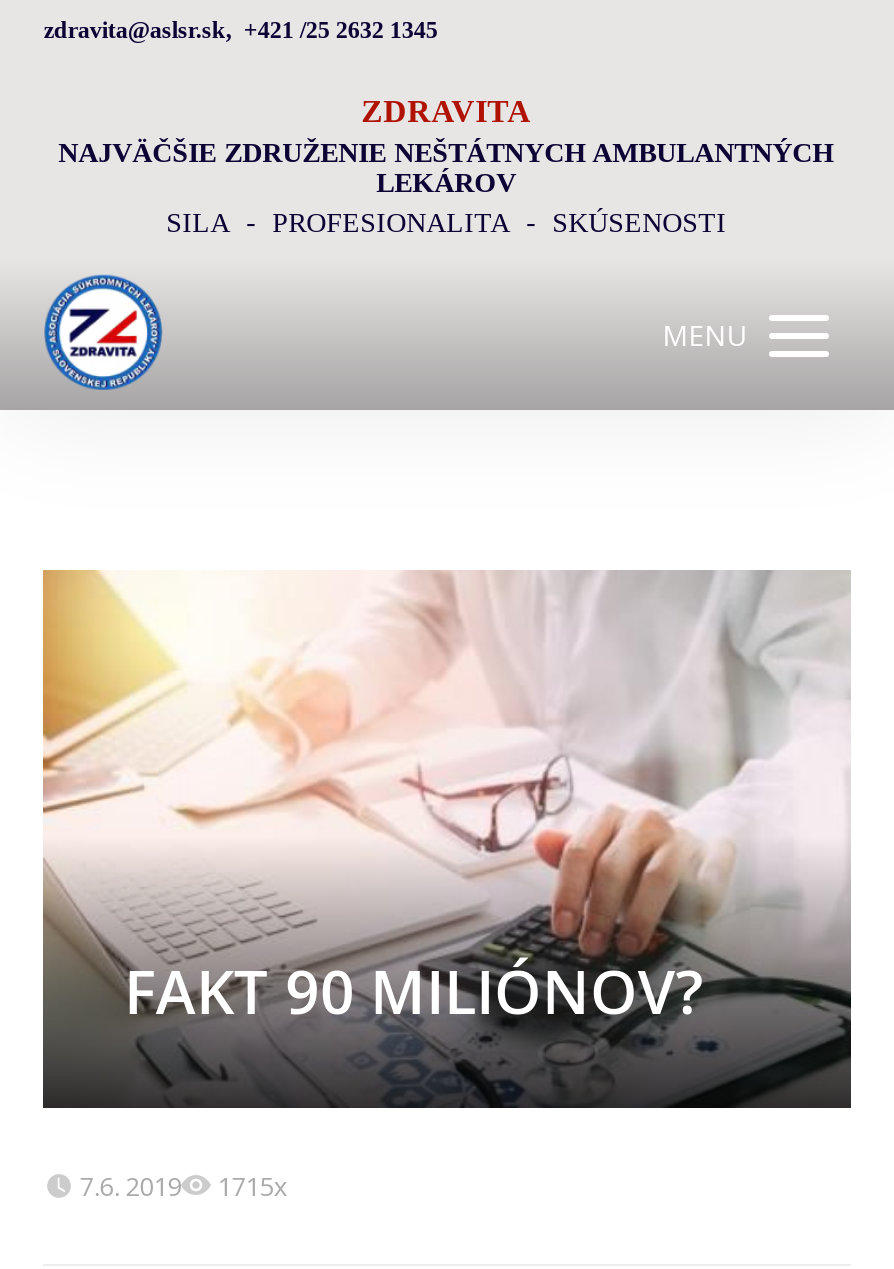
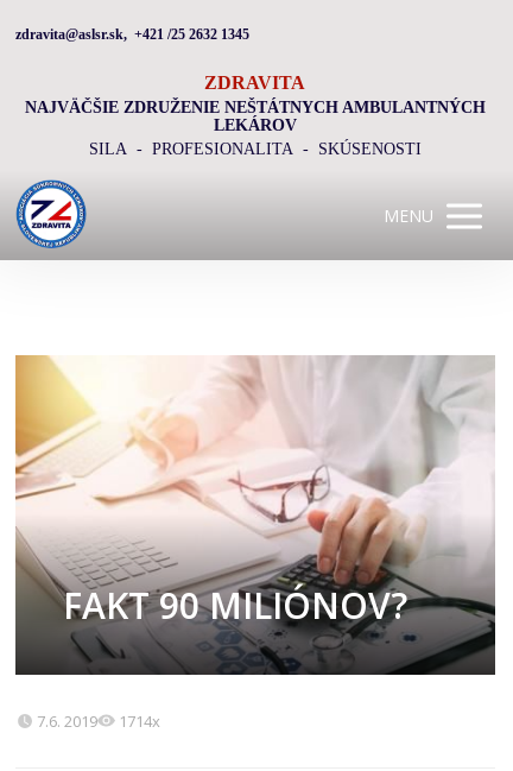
- 7.6. 2019 1715x
+ 7.6. 2019 1714x
